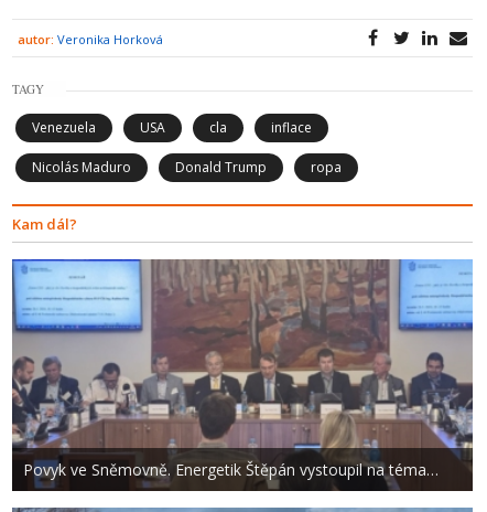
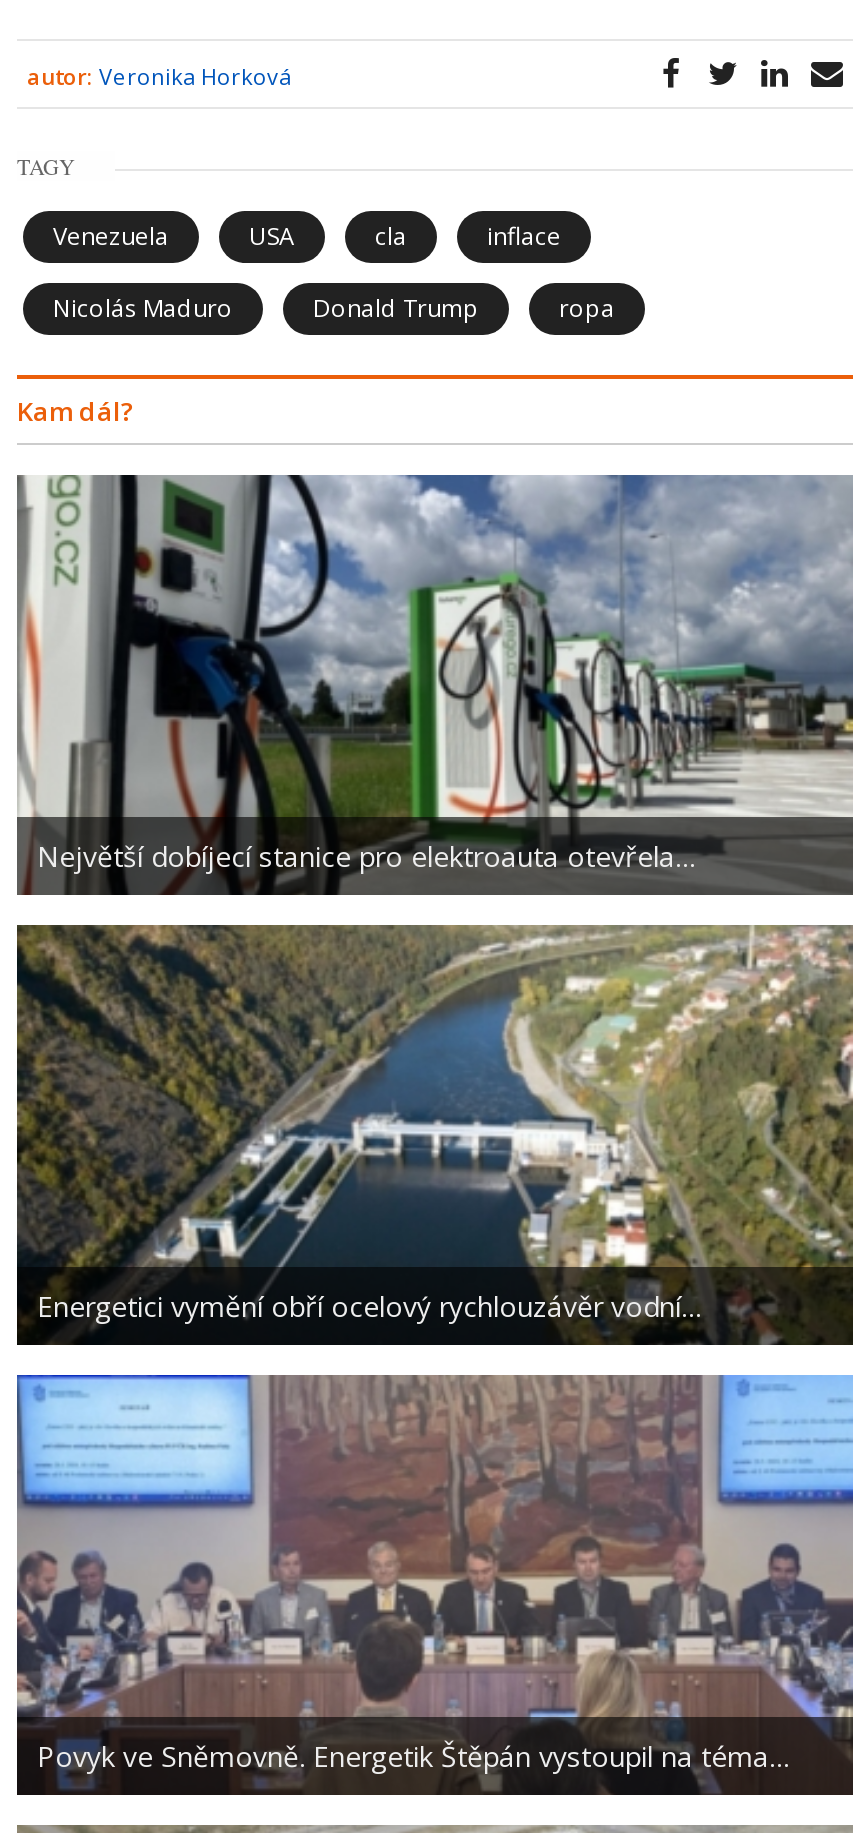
+ [image]
+ Energetici vymění obří ocelový rychlouzávěr vodní…

+ [image]
+ Největší dobíjecí stanice pro elektroauta otevřela…
